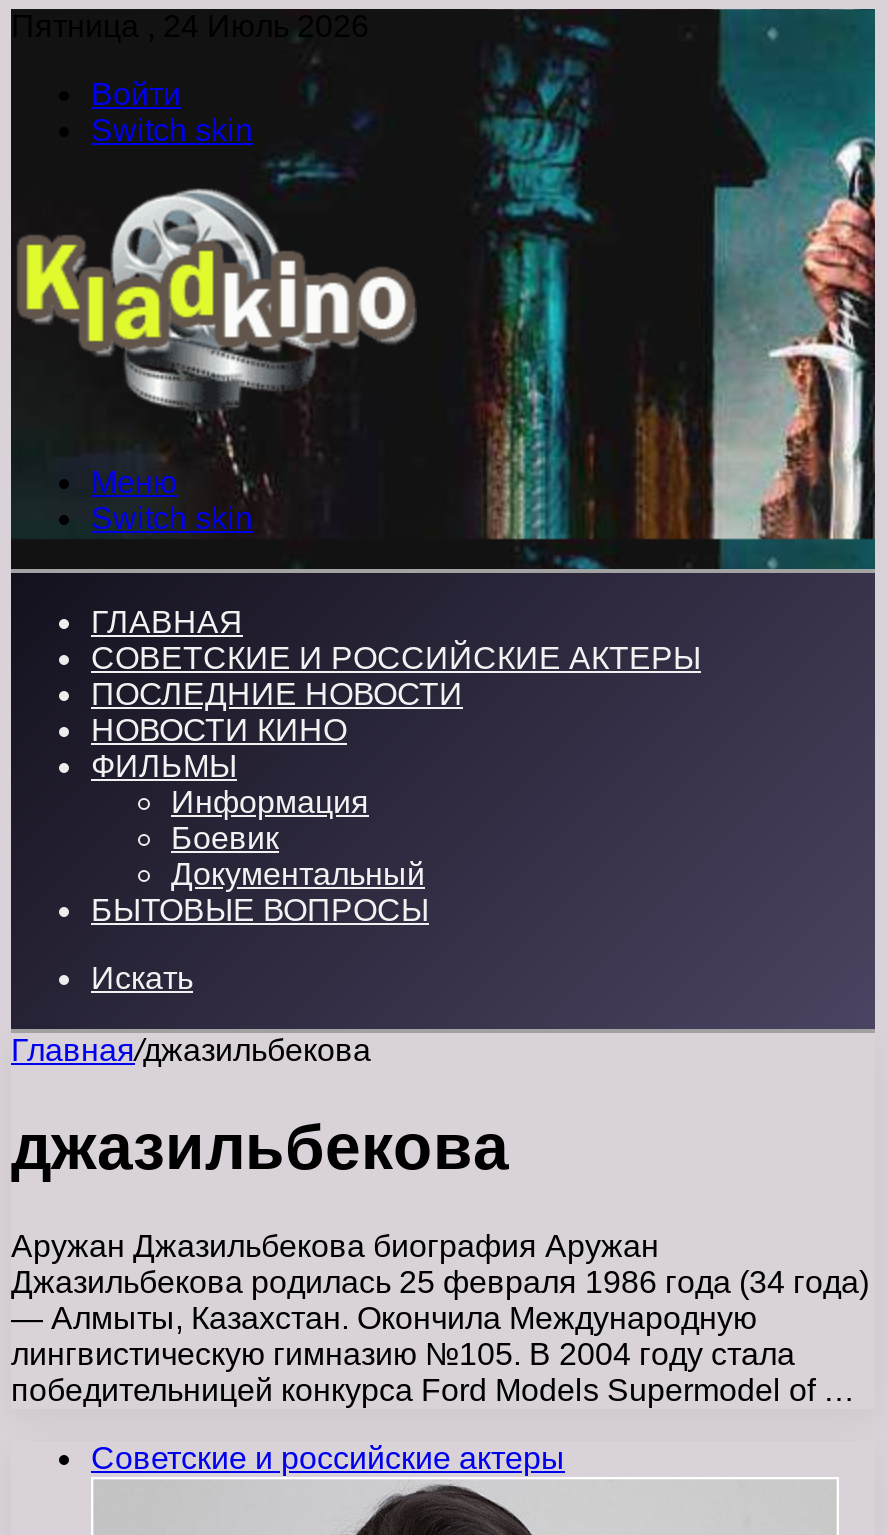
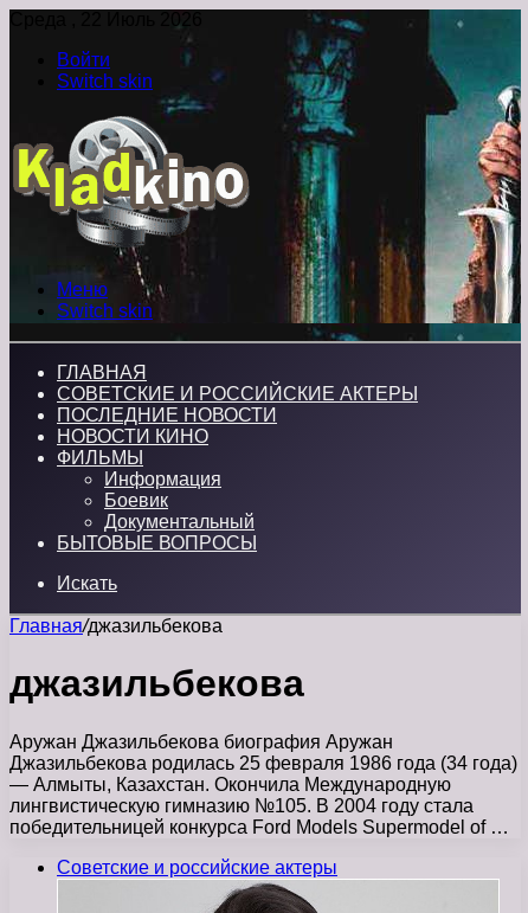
- Пятница , 24 Июль 2026
+ Среда , 22 Июль 2026
